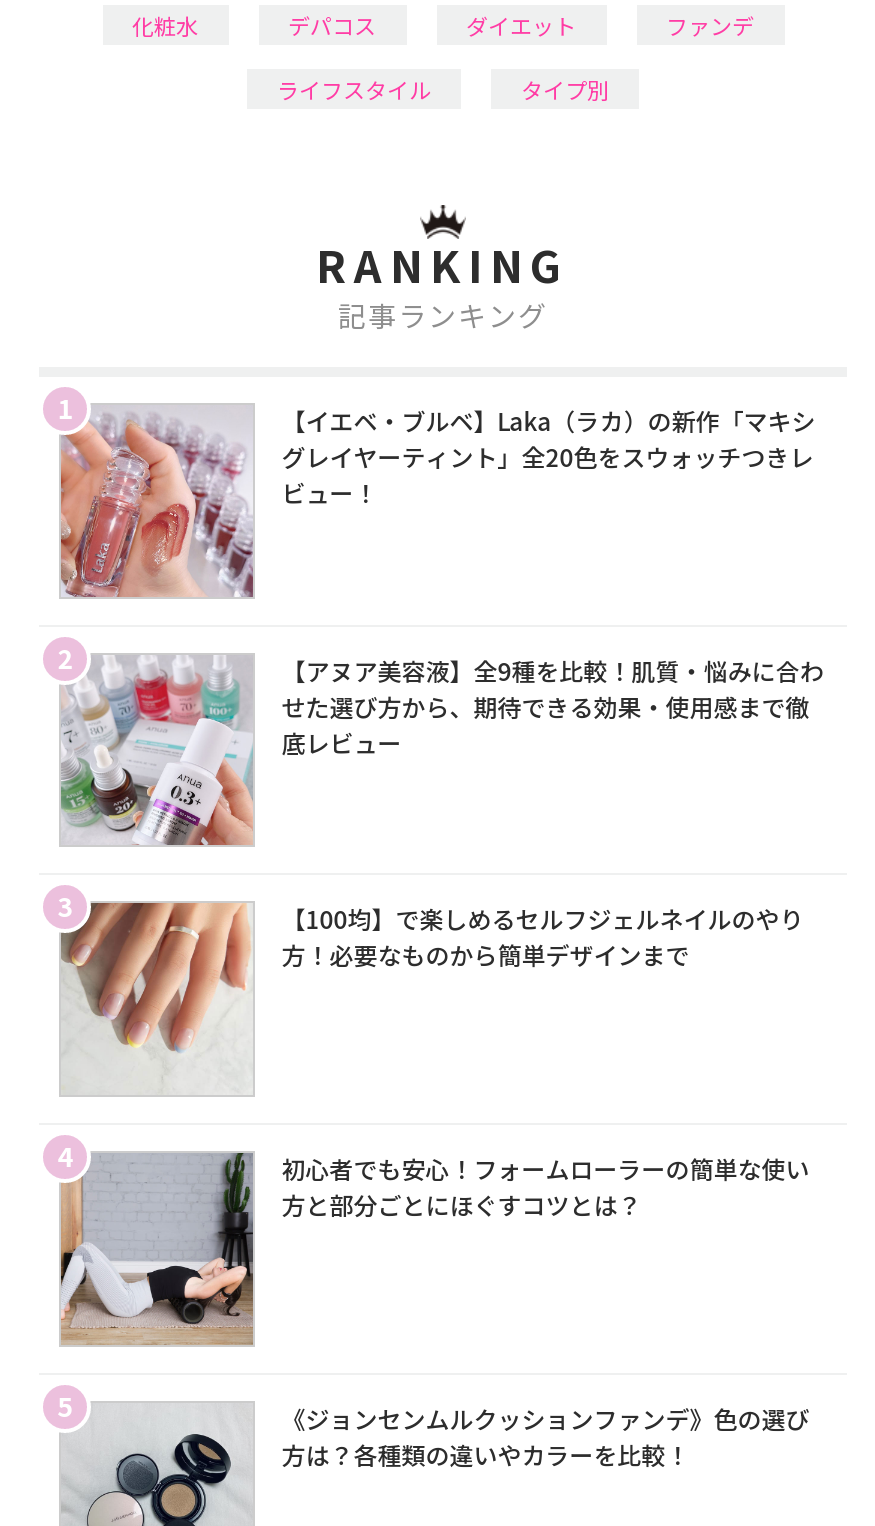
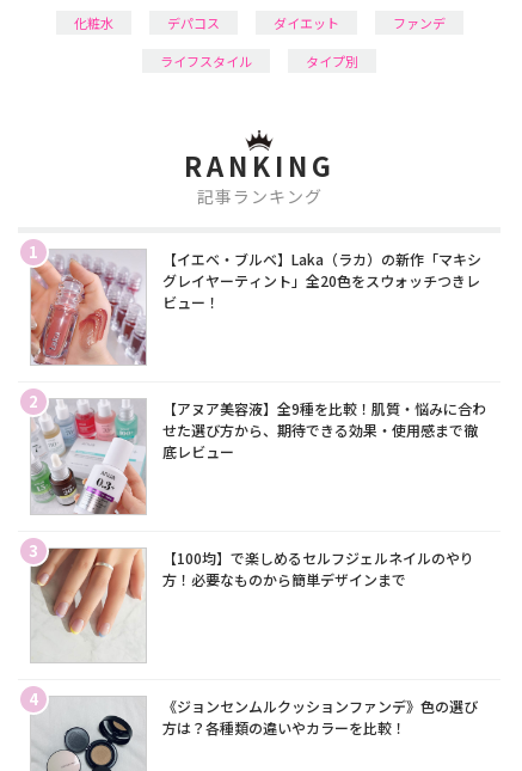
- [image]
- 初心者でも安心！フォームローラーの簡単な使い
- 方と部分ごとにほぐすコツとは？

- 5
